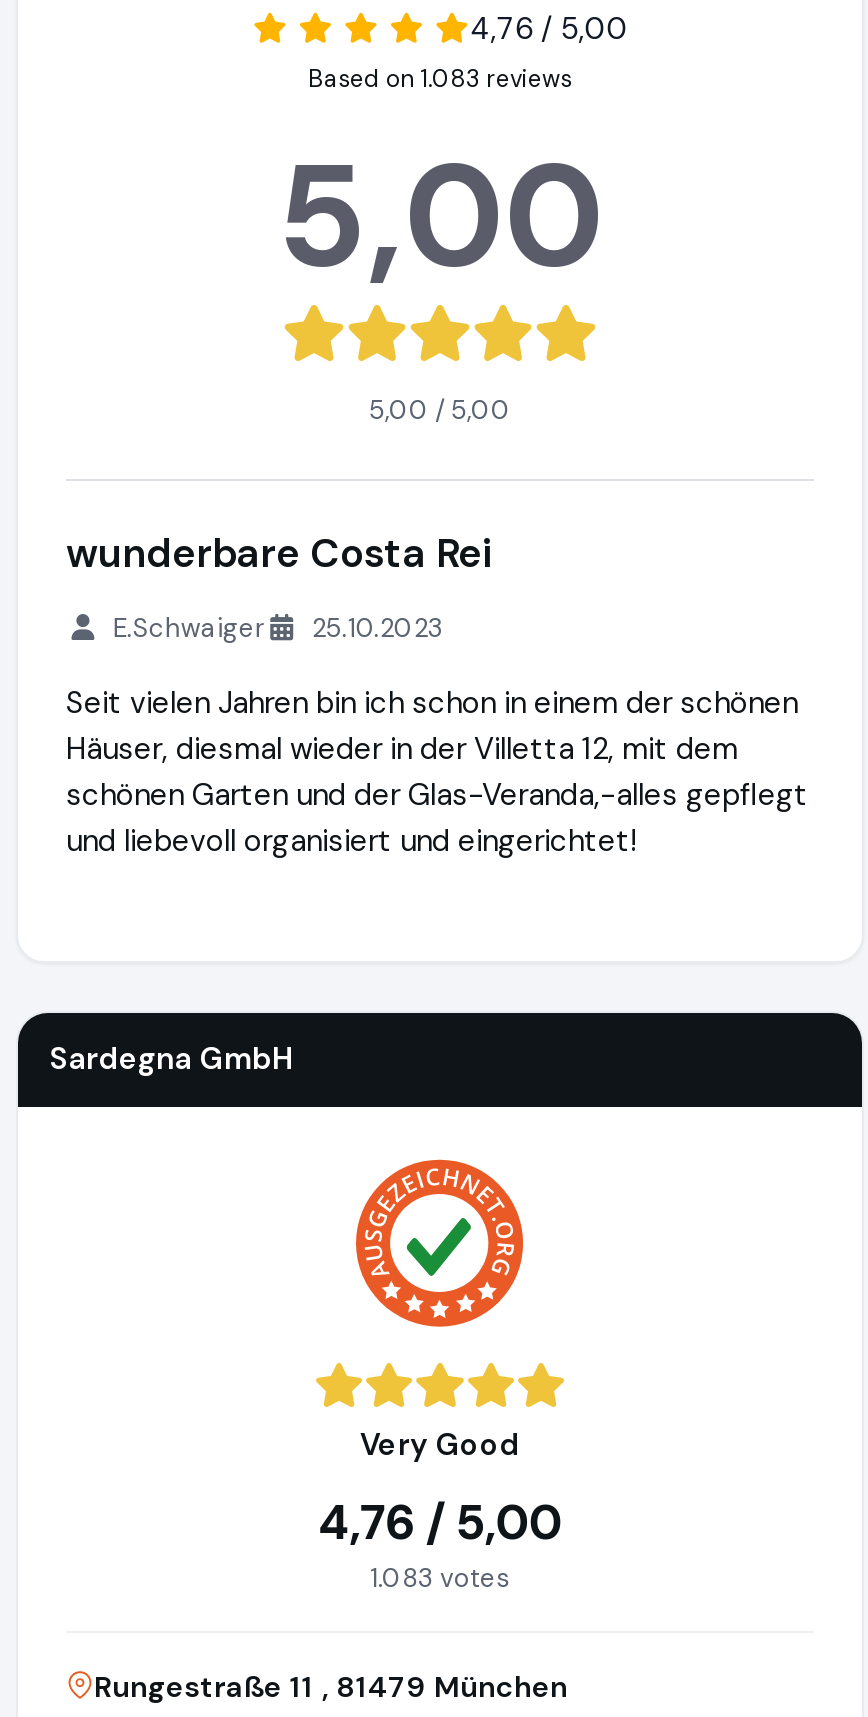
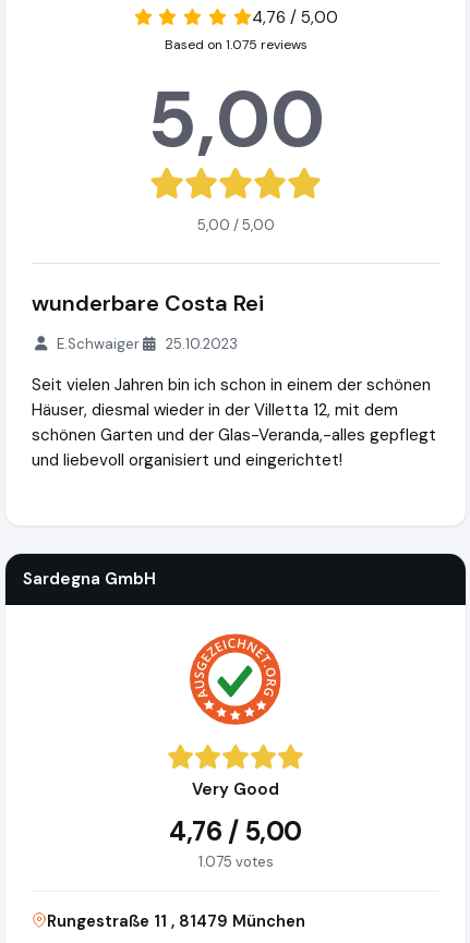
- Based on 1.083 reviews
+ Based on 1.075 reviews

- 1.083 votes
+ 1.075 votes
